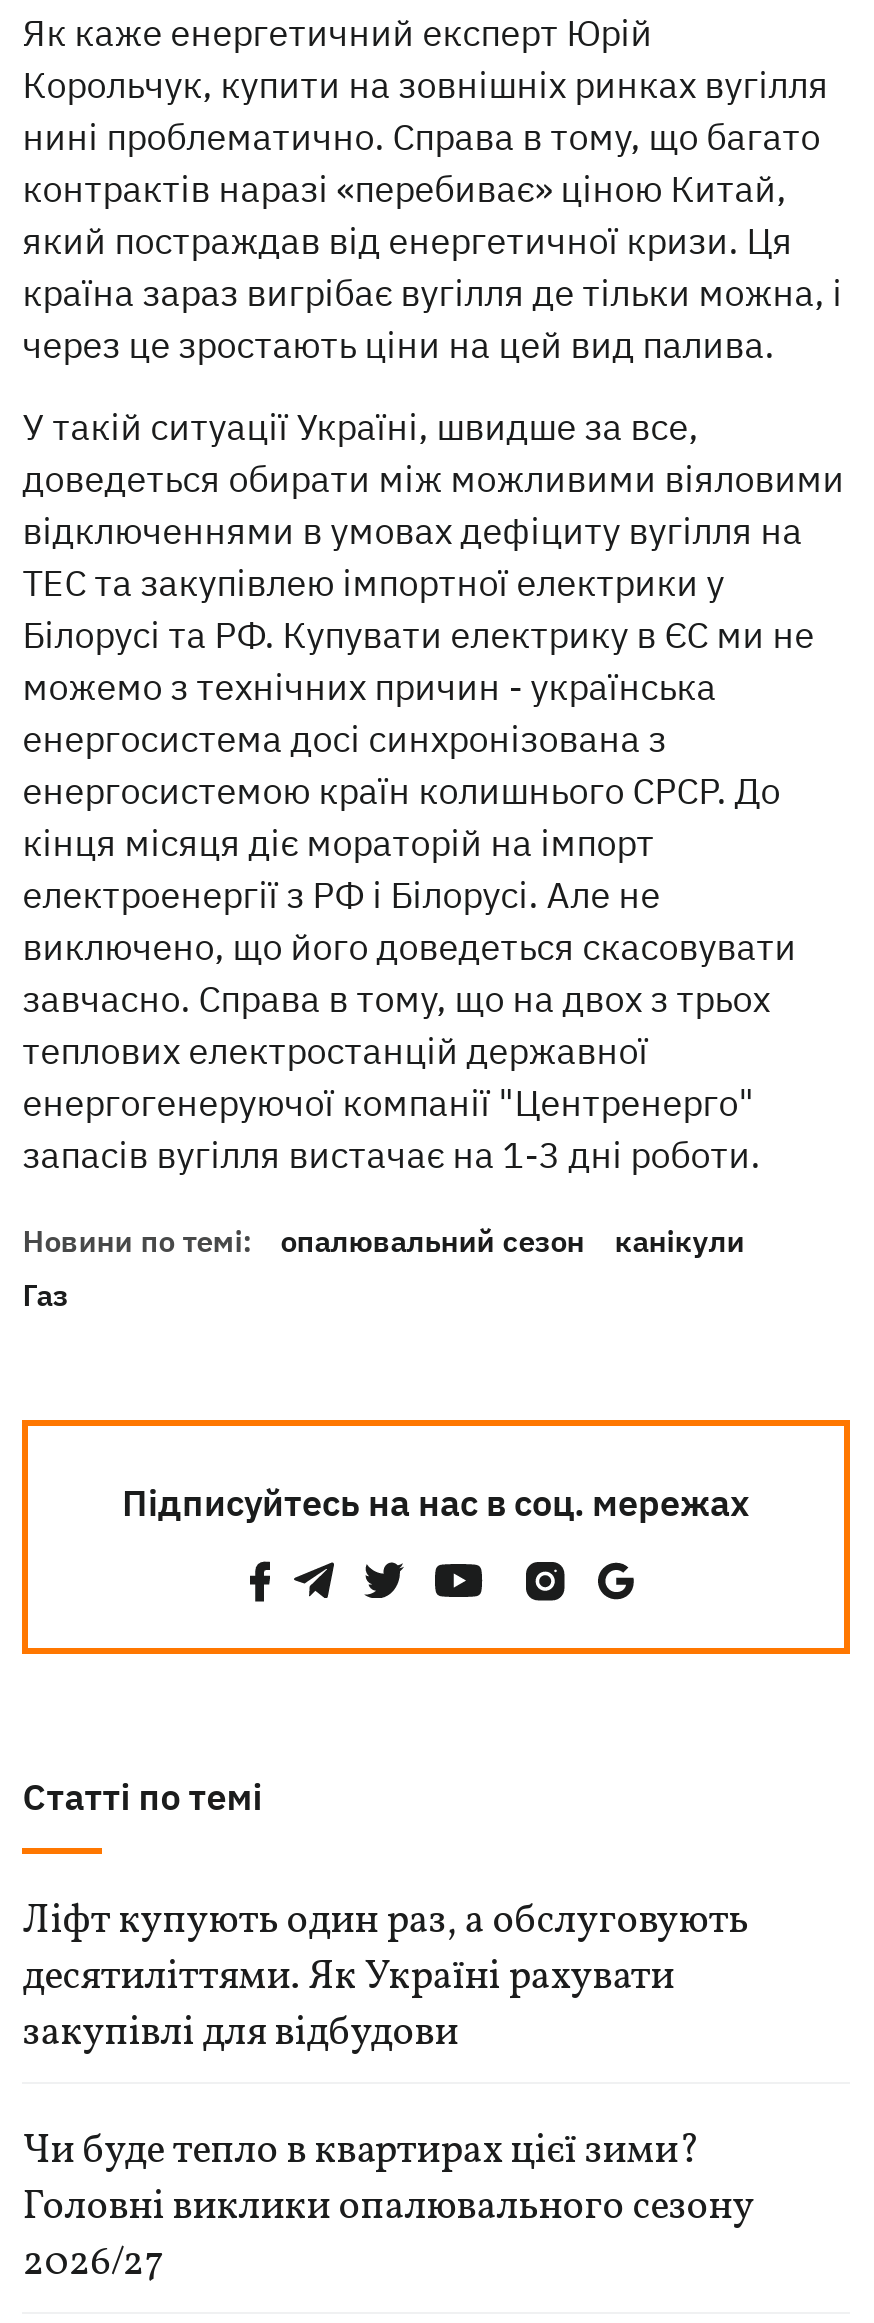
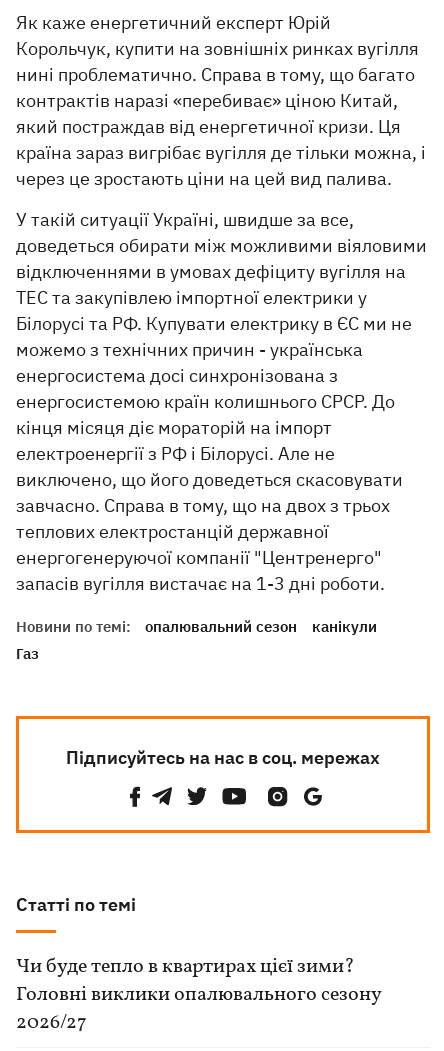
- Ліфт купують один раз, а обслуговують
- десятиліттями. Як Україні рахувати
- закупівлі для відбудови
